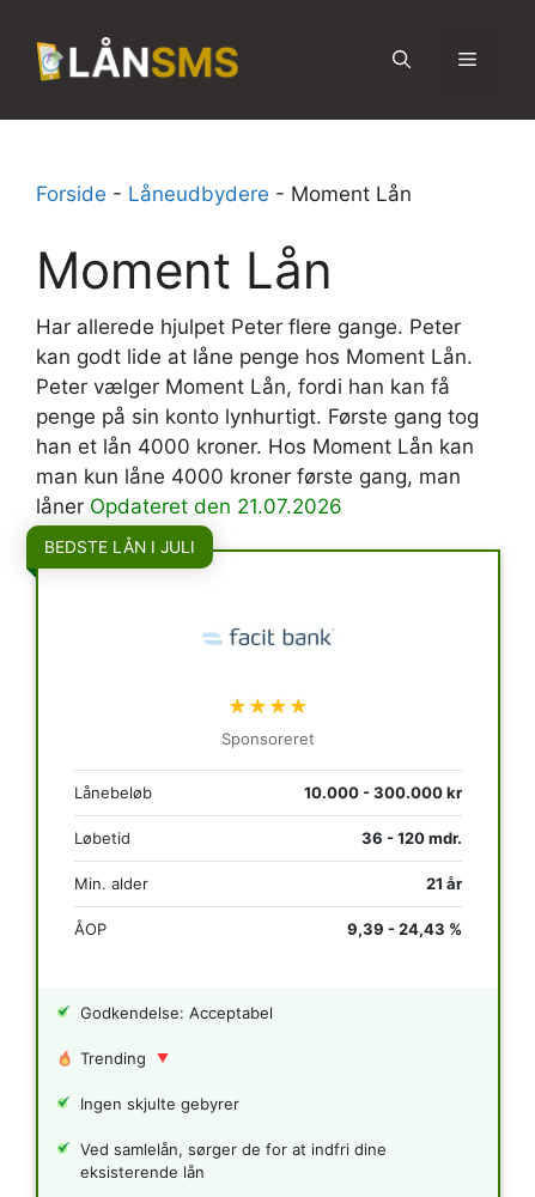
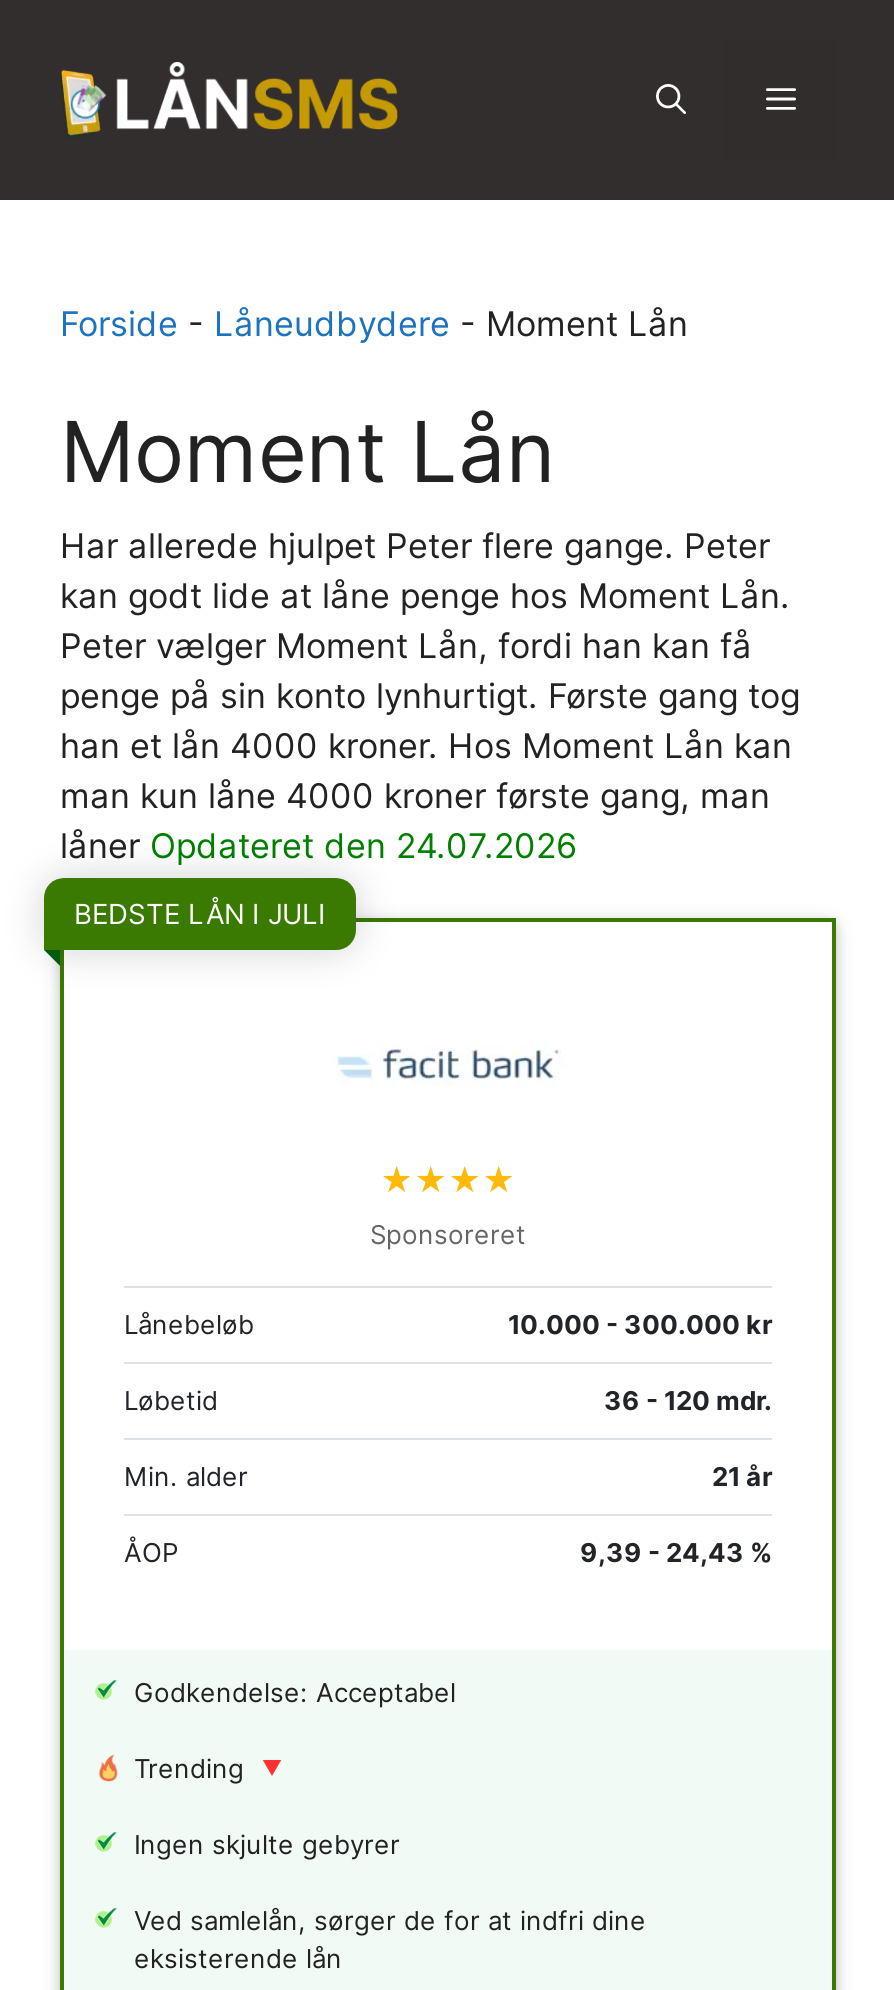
- låner Opdateret den 21.07.2026
+ låner Opdateret den 24.07.2026
